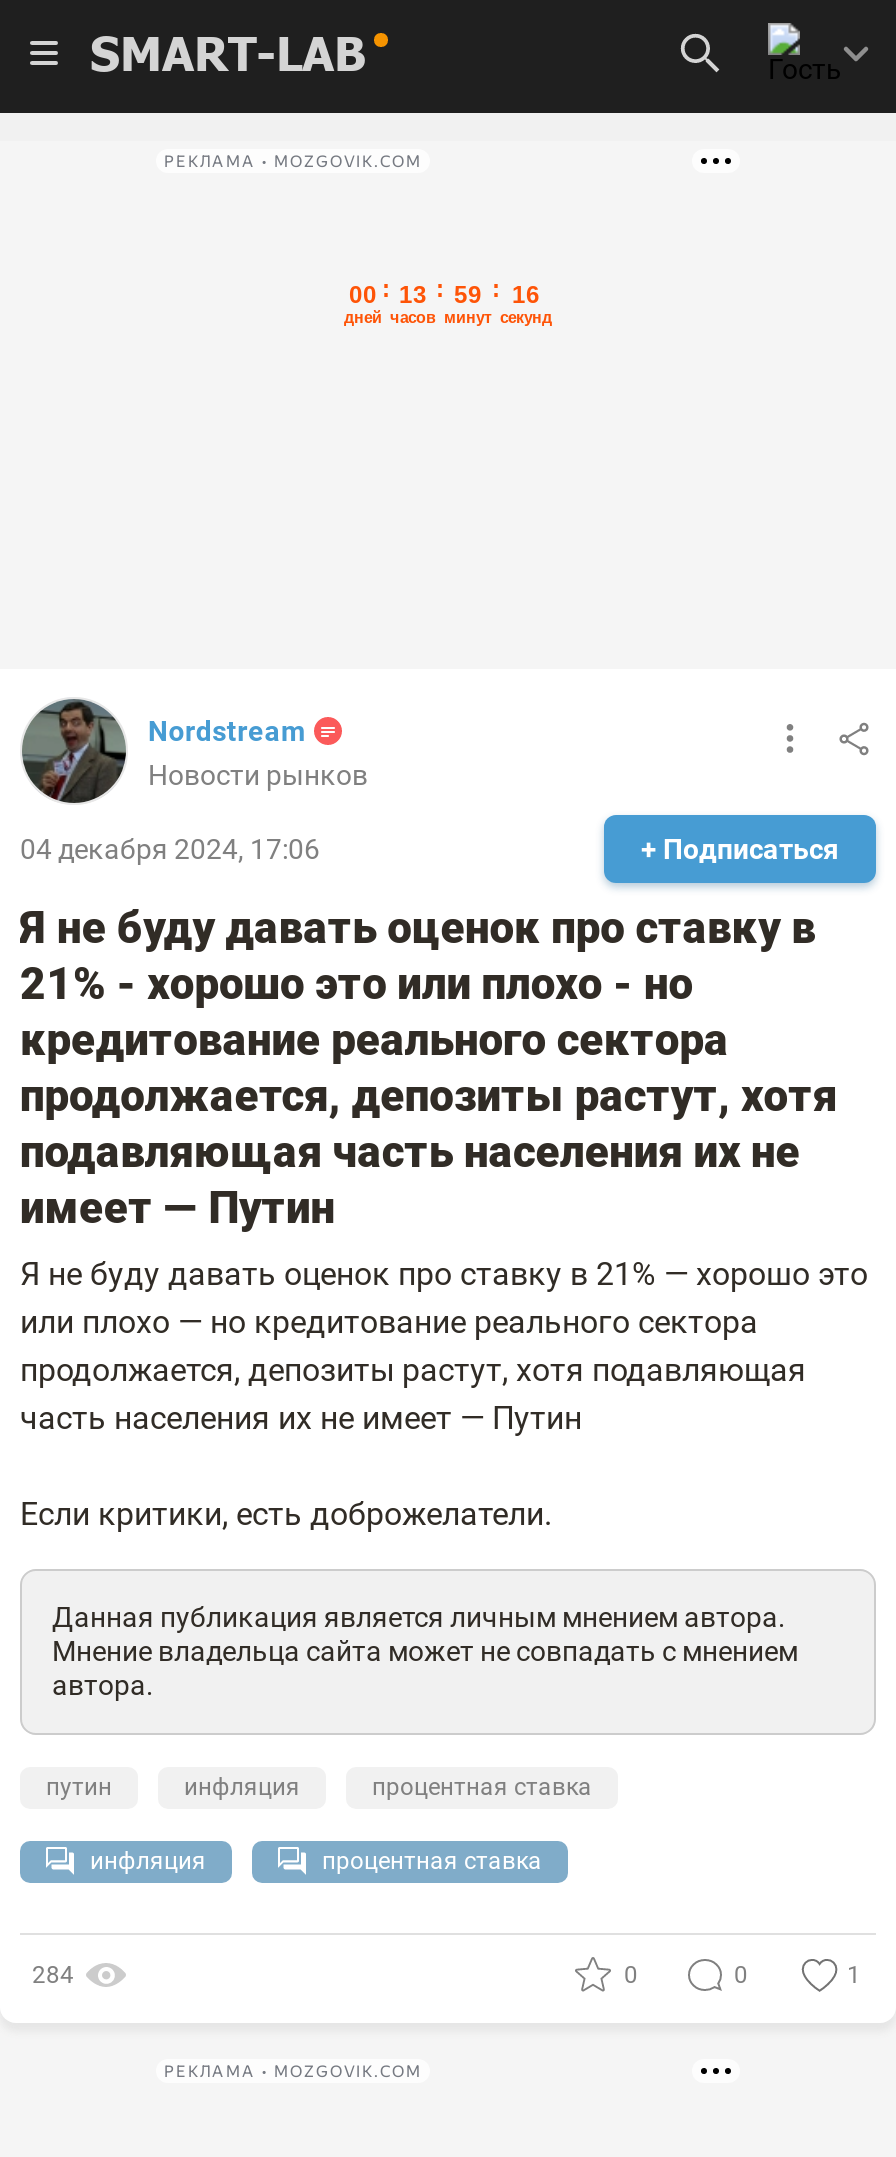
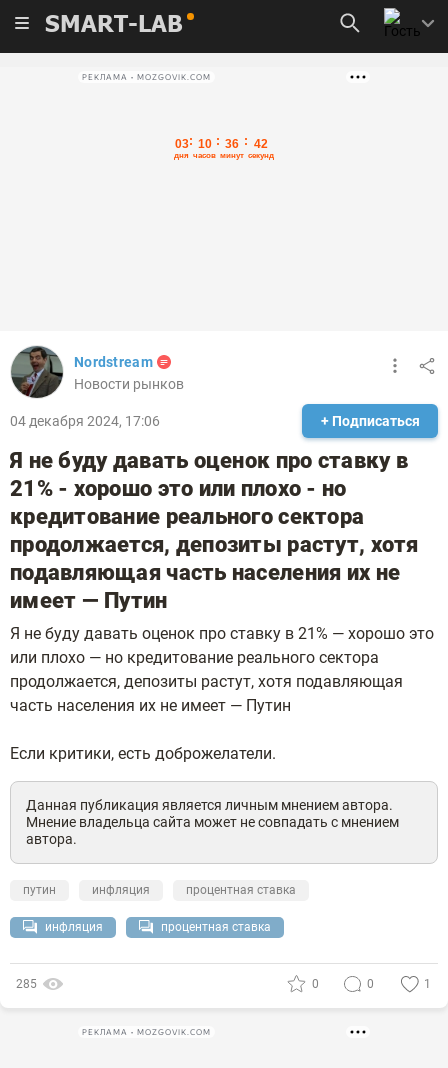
- 284
+ 285
